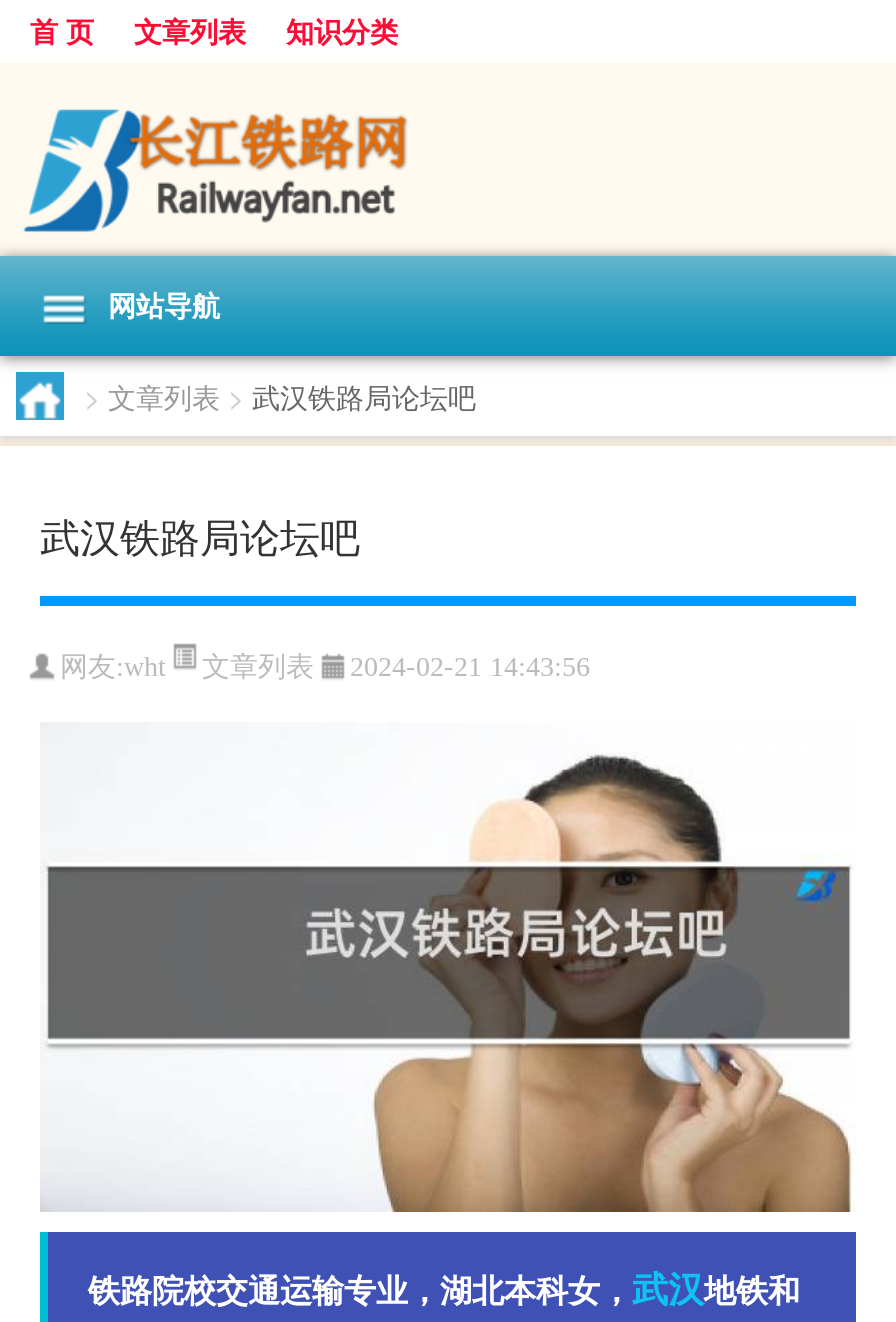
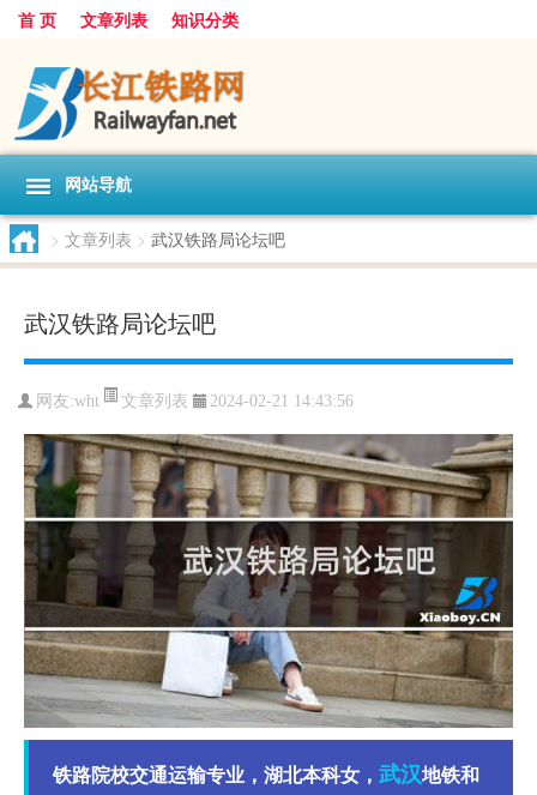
- [image]
+ [image]
